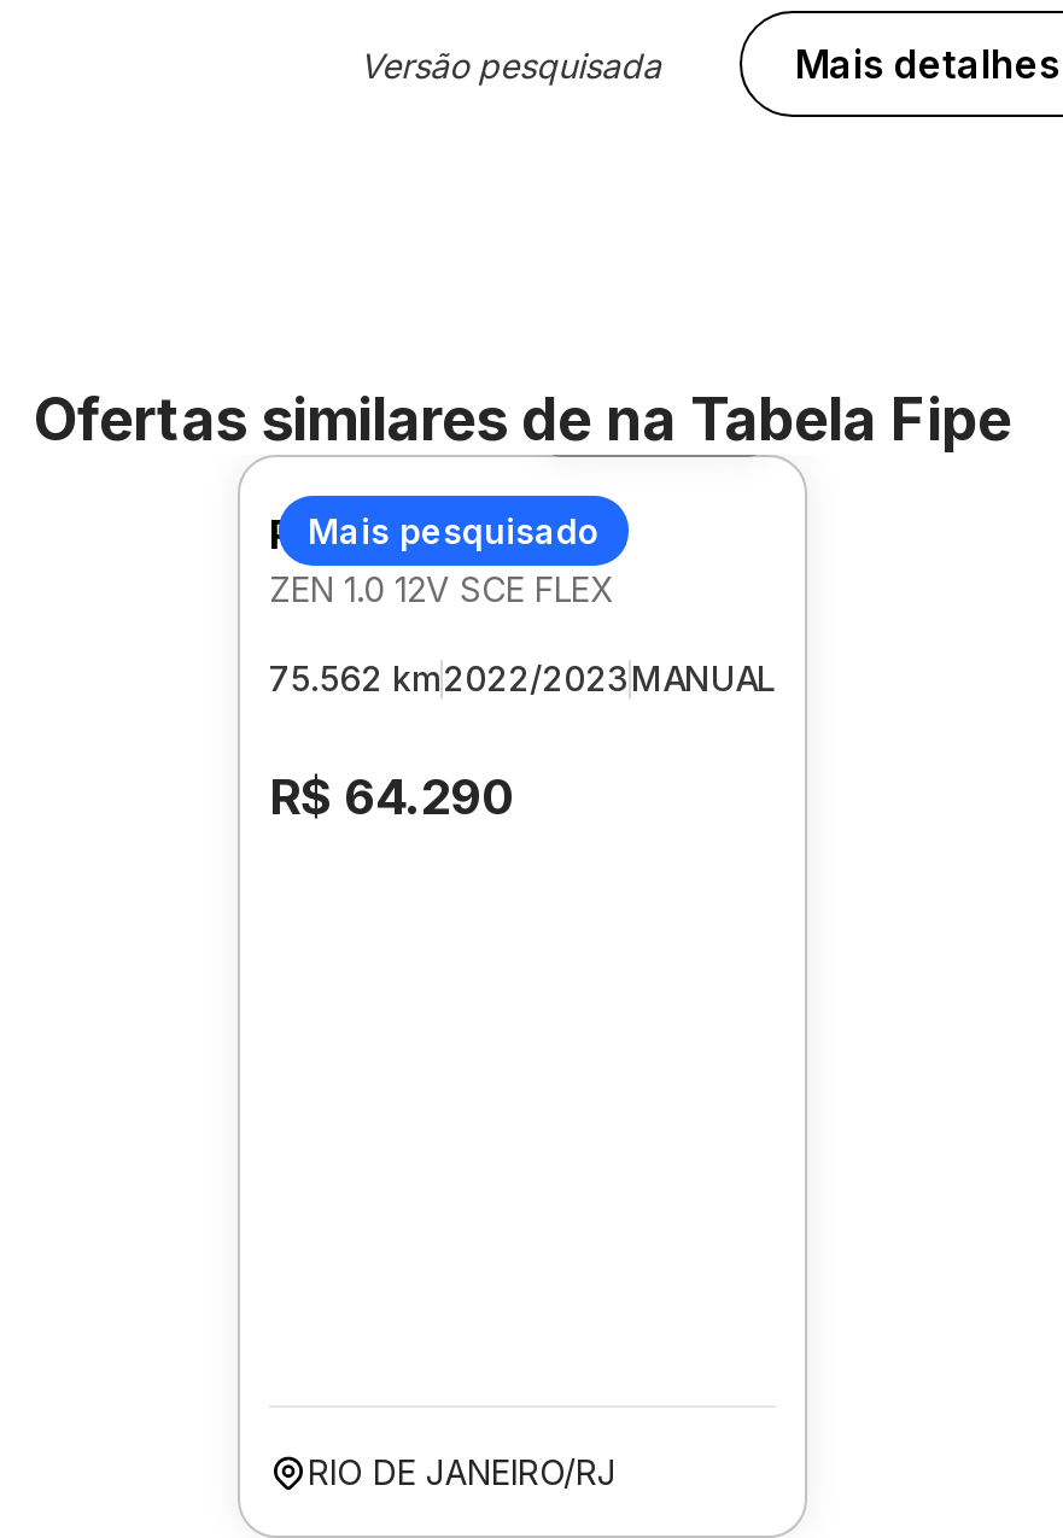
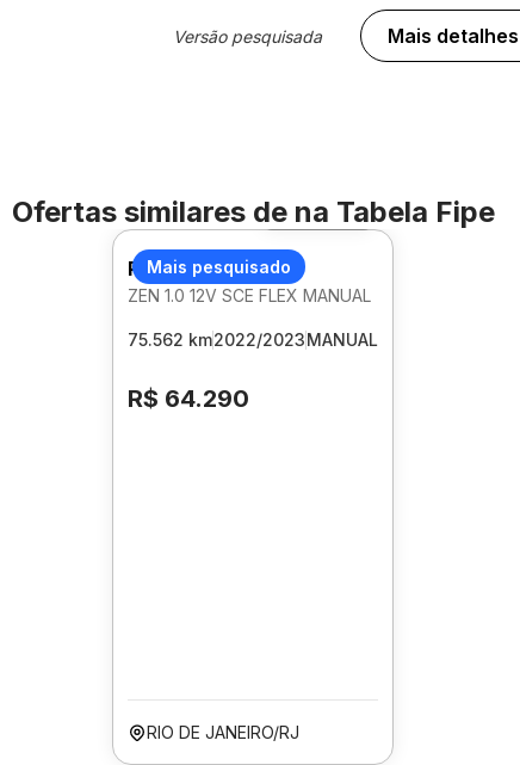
- ZEN 1.0 12V SCE FLEX
+ ZEN 1.0 12V SCE FLEX MANUAL
